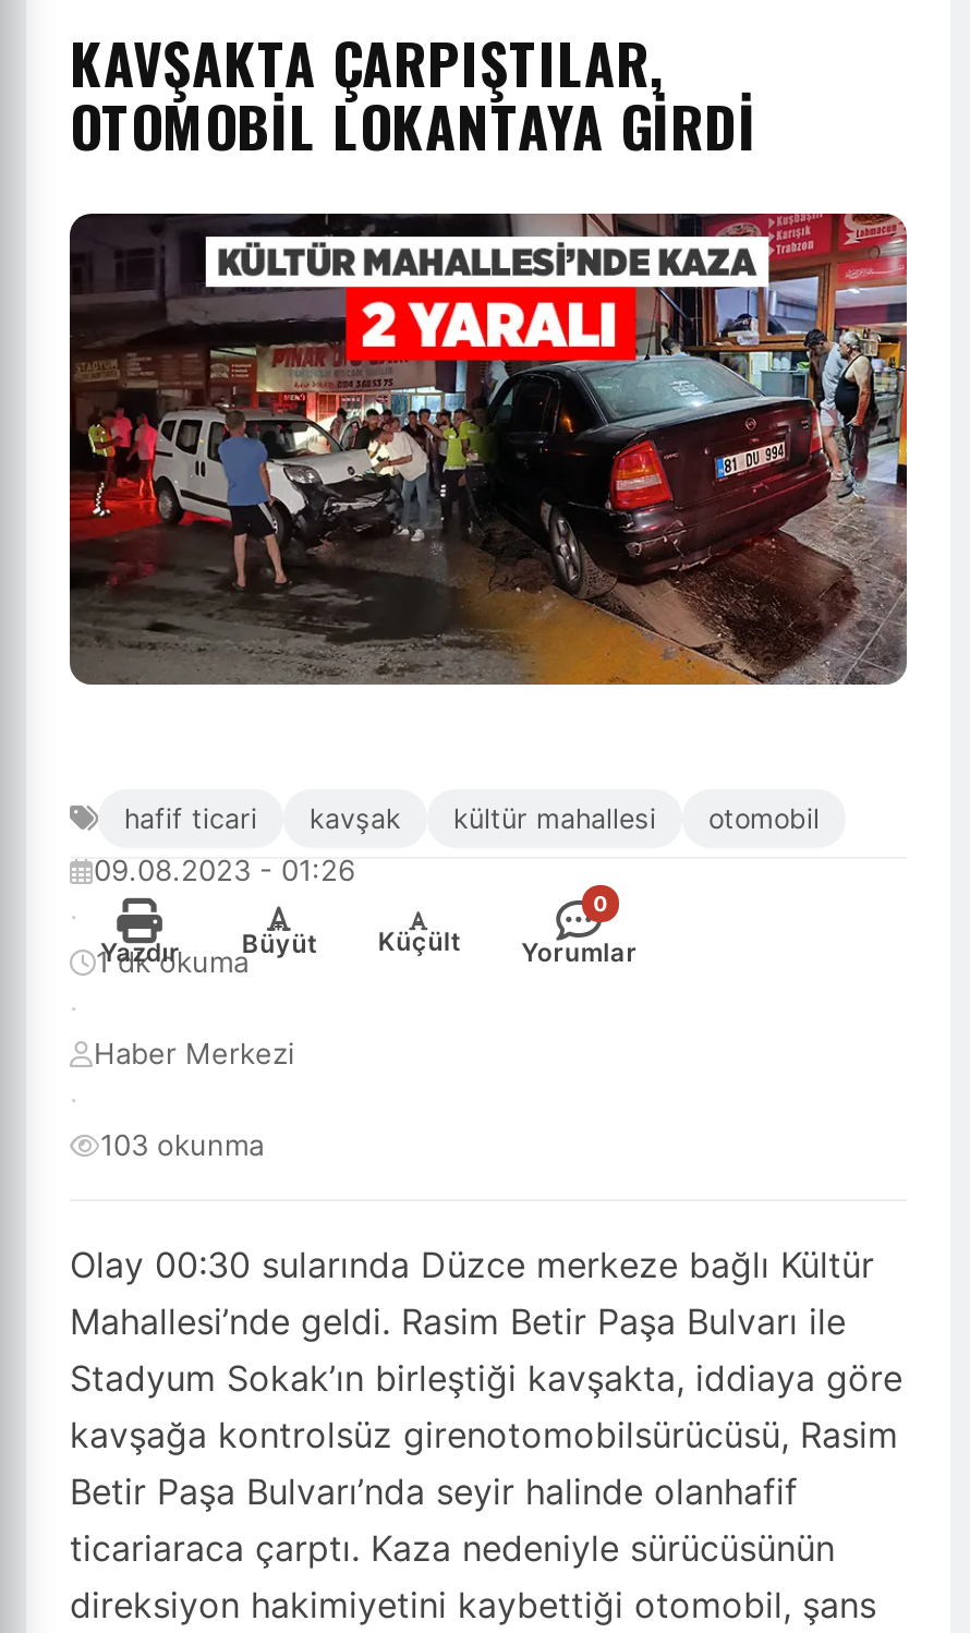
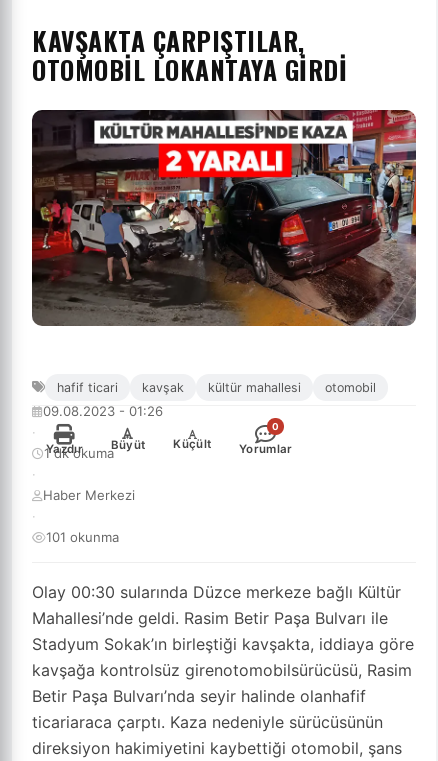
- 103 okunma
+ 101 okunma
